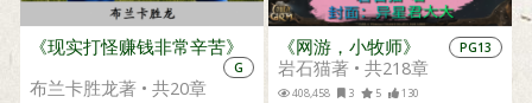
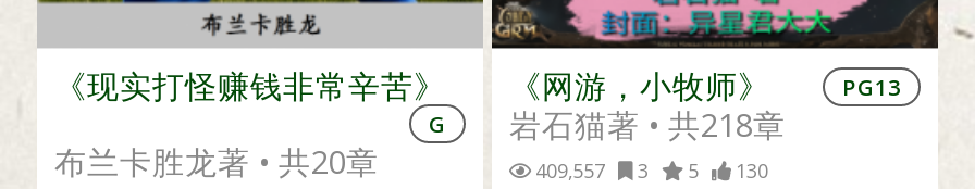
- 408,458 3 5 130
+ 409,557 3 5 130
